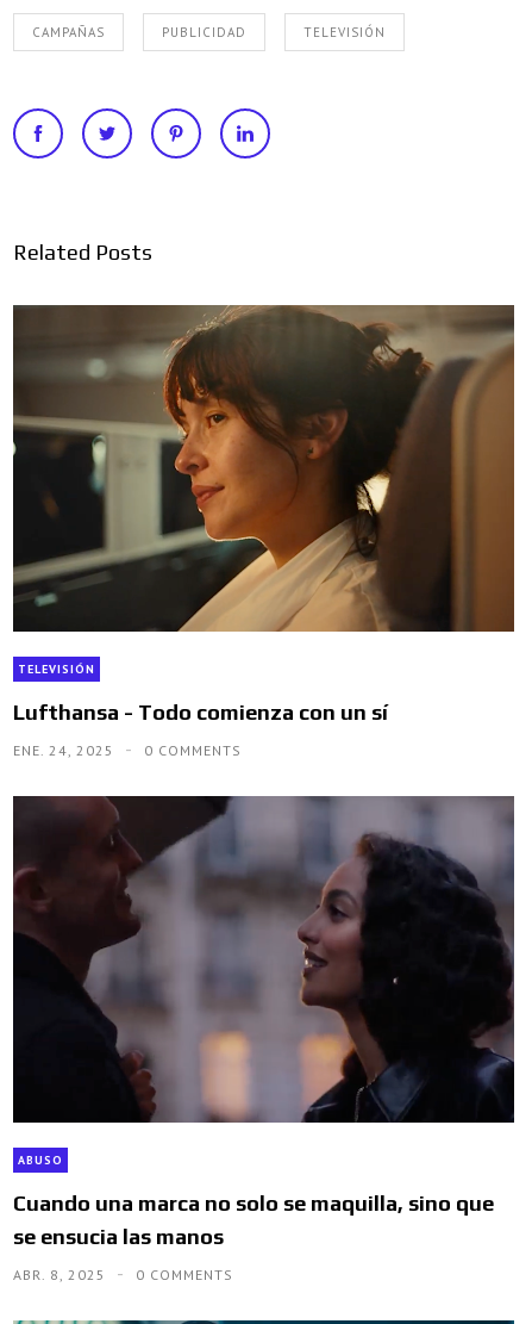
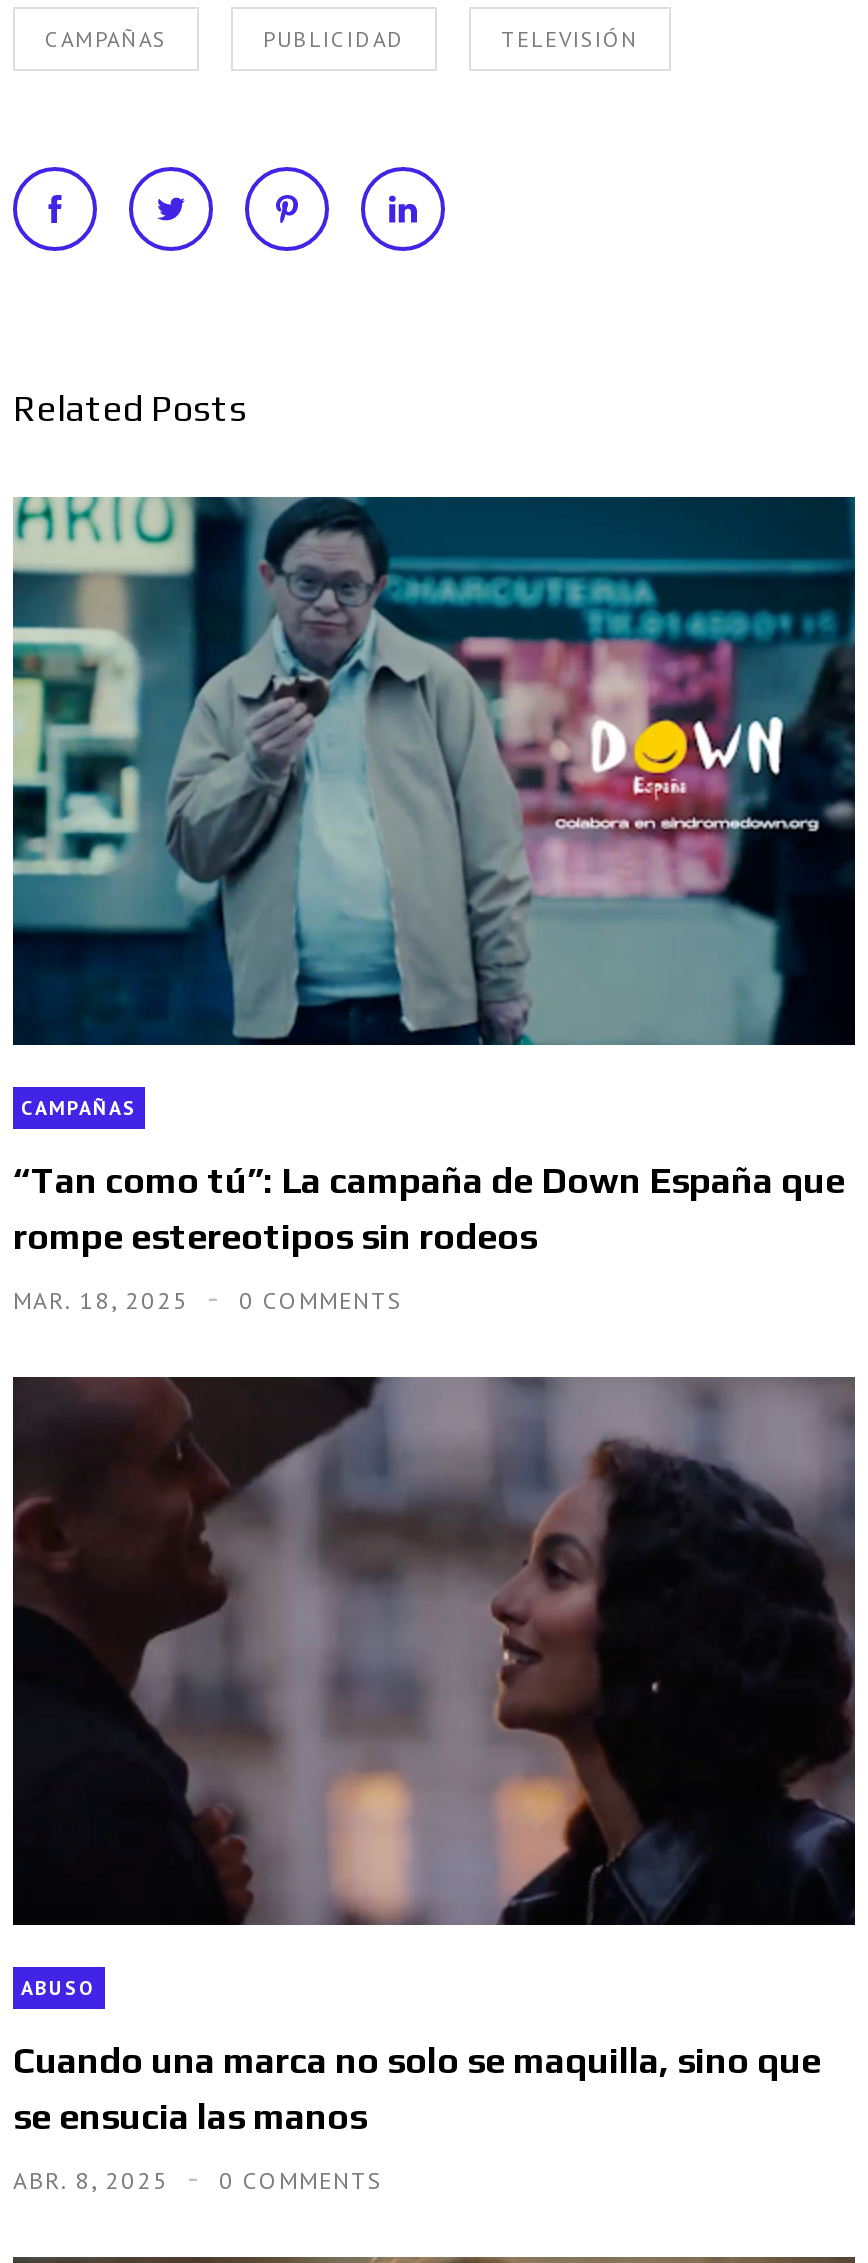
- [image]
- TELEVISIÓN
+ [image]
+ CAMPAÑAS

- Lufthansa - Todo comienza con un sí
+ “Tan como tú”: La campaña de Down España que
+ rompe estereotipos sin rodeos

- ENE. 24, 2025 0 COMMENTS
+ MAR. 18, 2025 0 COMMENTS
